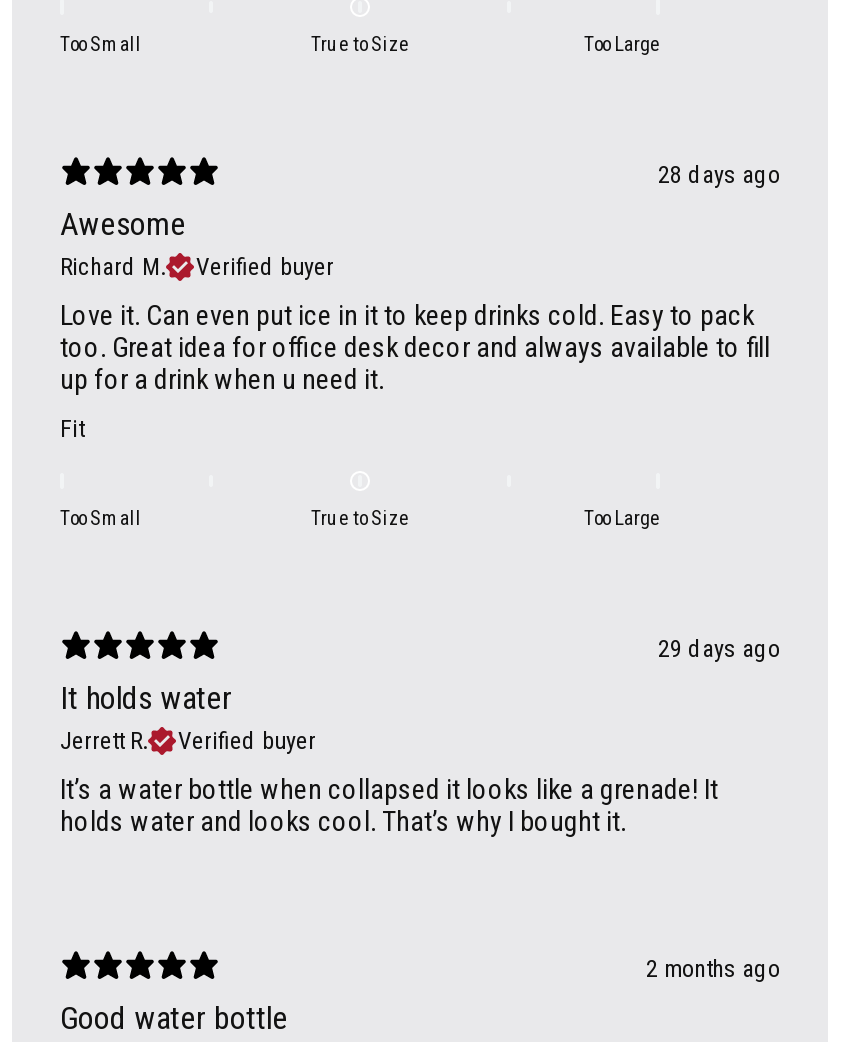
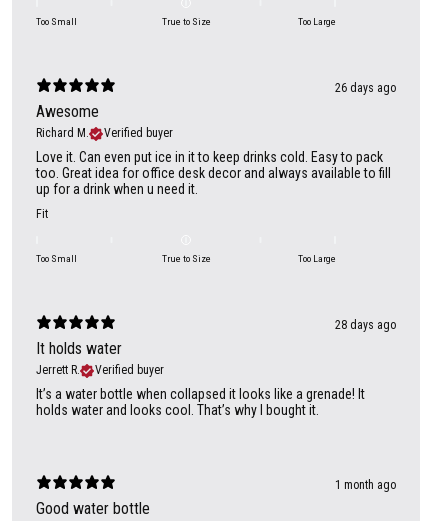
- 28 days ago
+ 26 days ago

- 29 days ago
+ 28 days ago

- 2 months ago
+ 1 month ago
